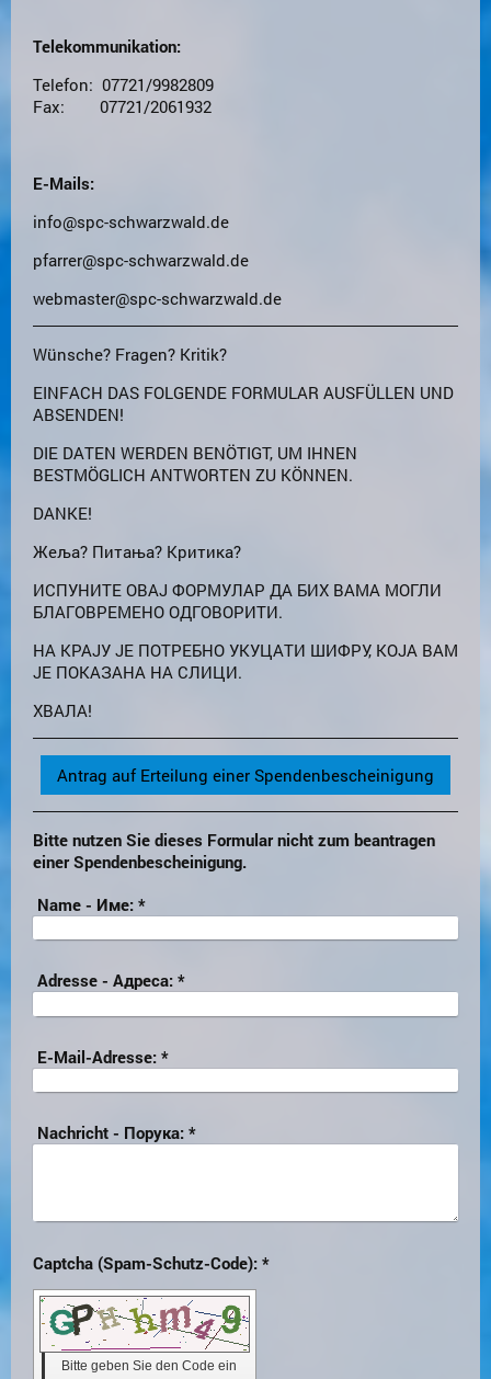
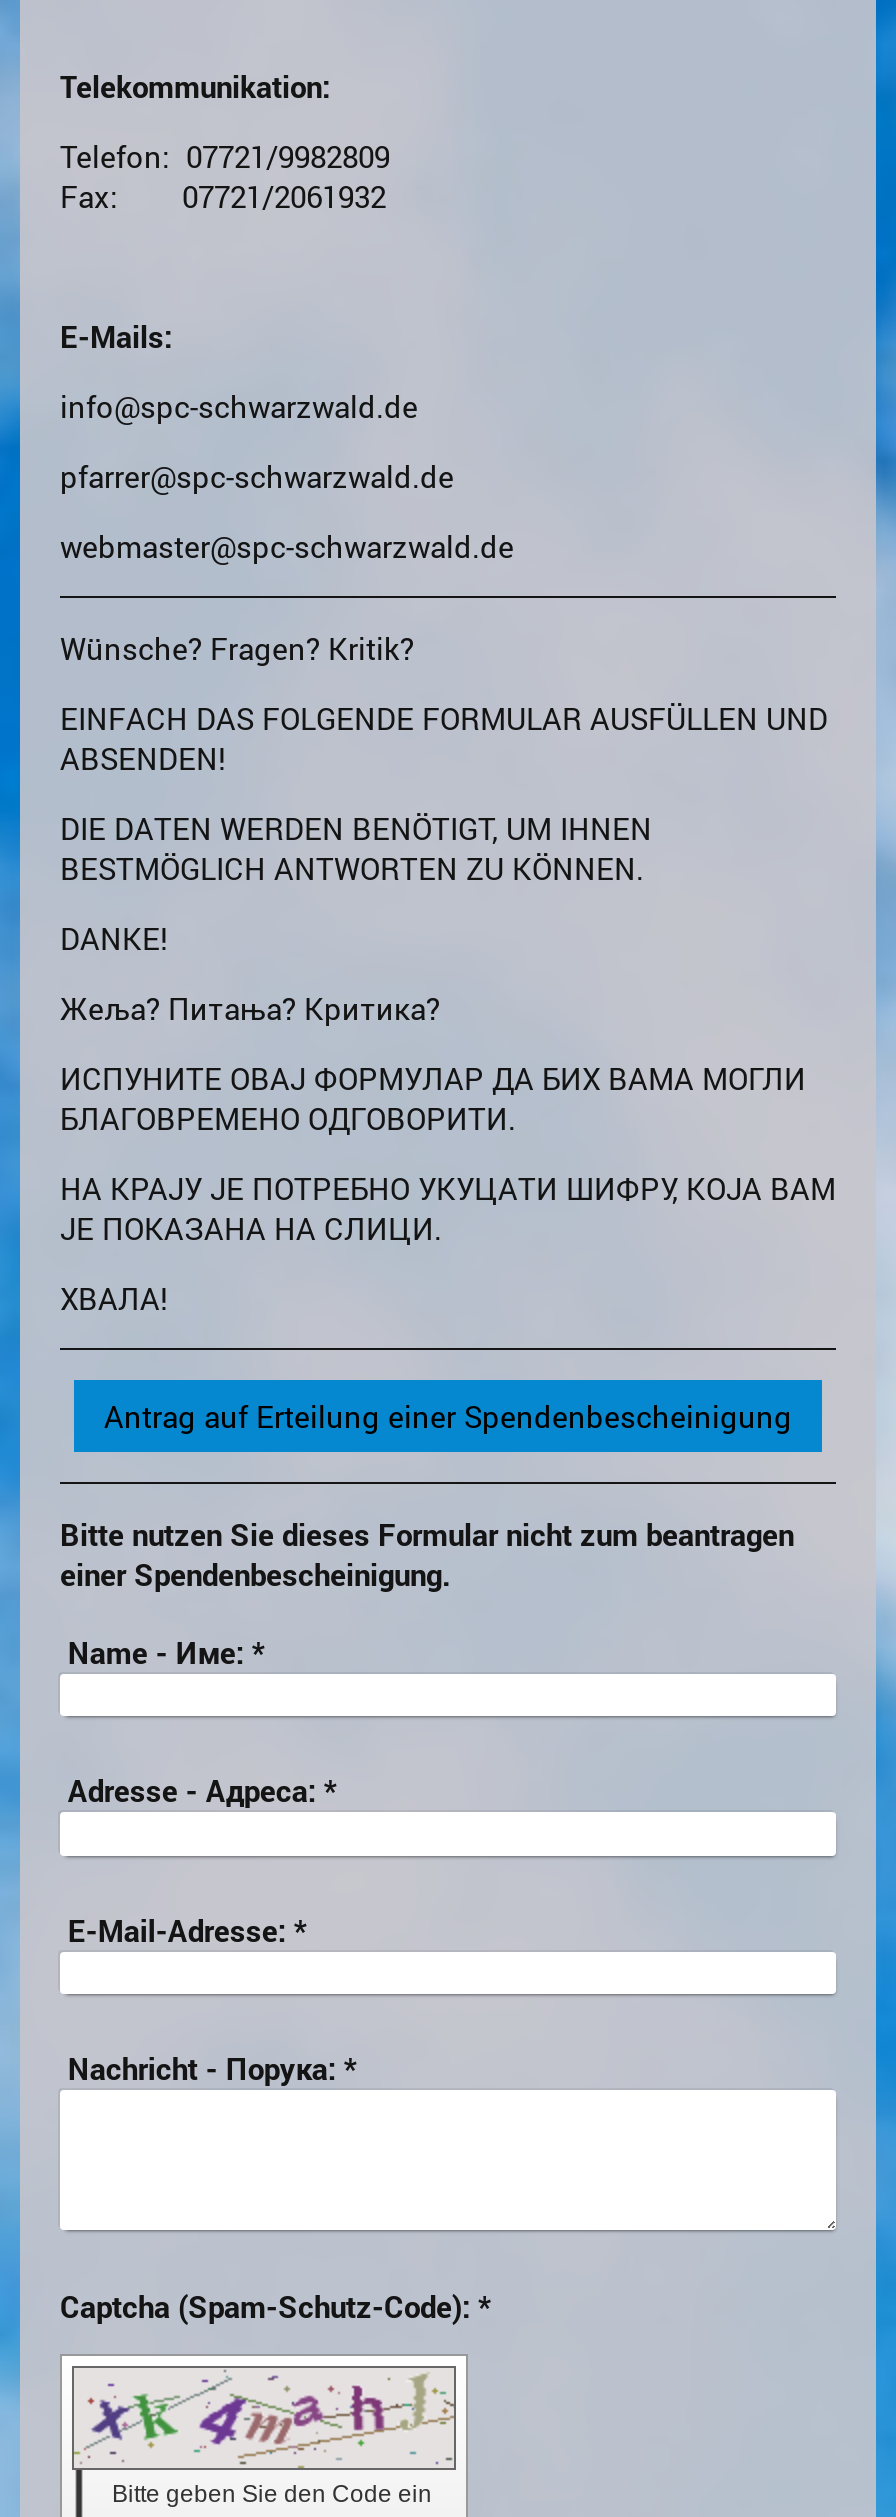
- [image]
+ [image]
